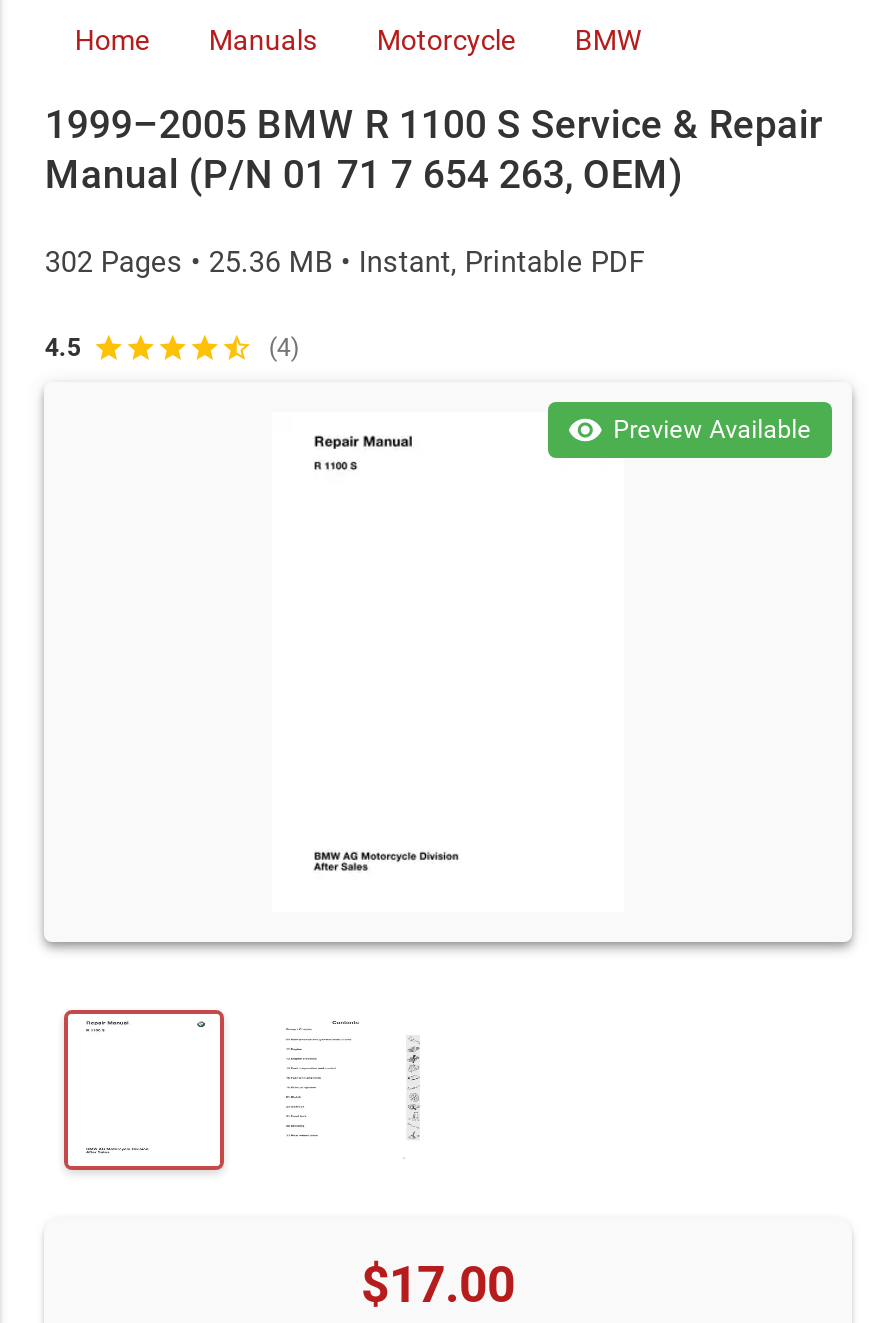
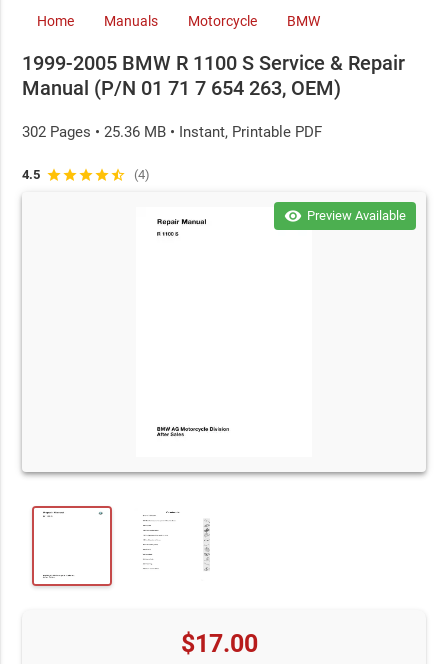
- 1999–2005 BMW R 1100 S Service & Repair
+ 1999-2005 BMW R 1100 S Service & Repair
